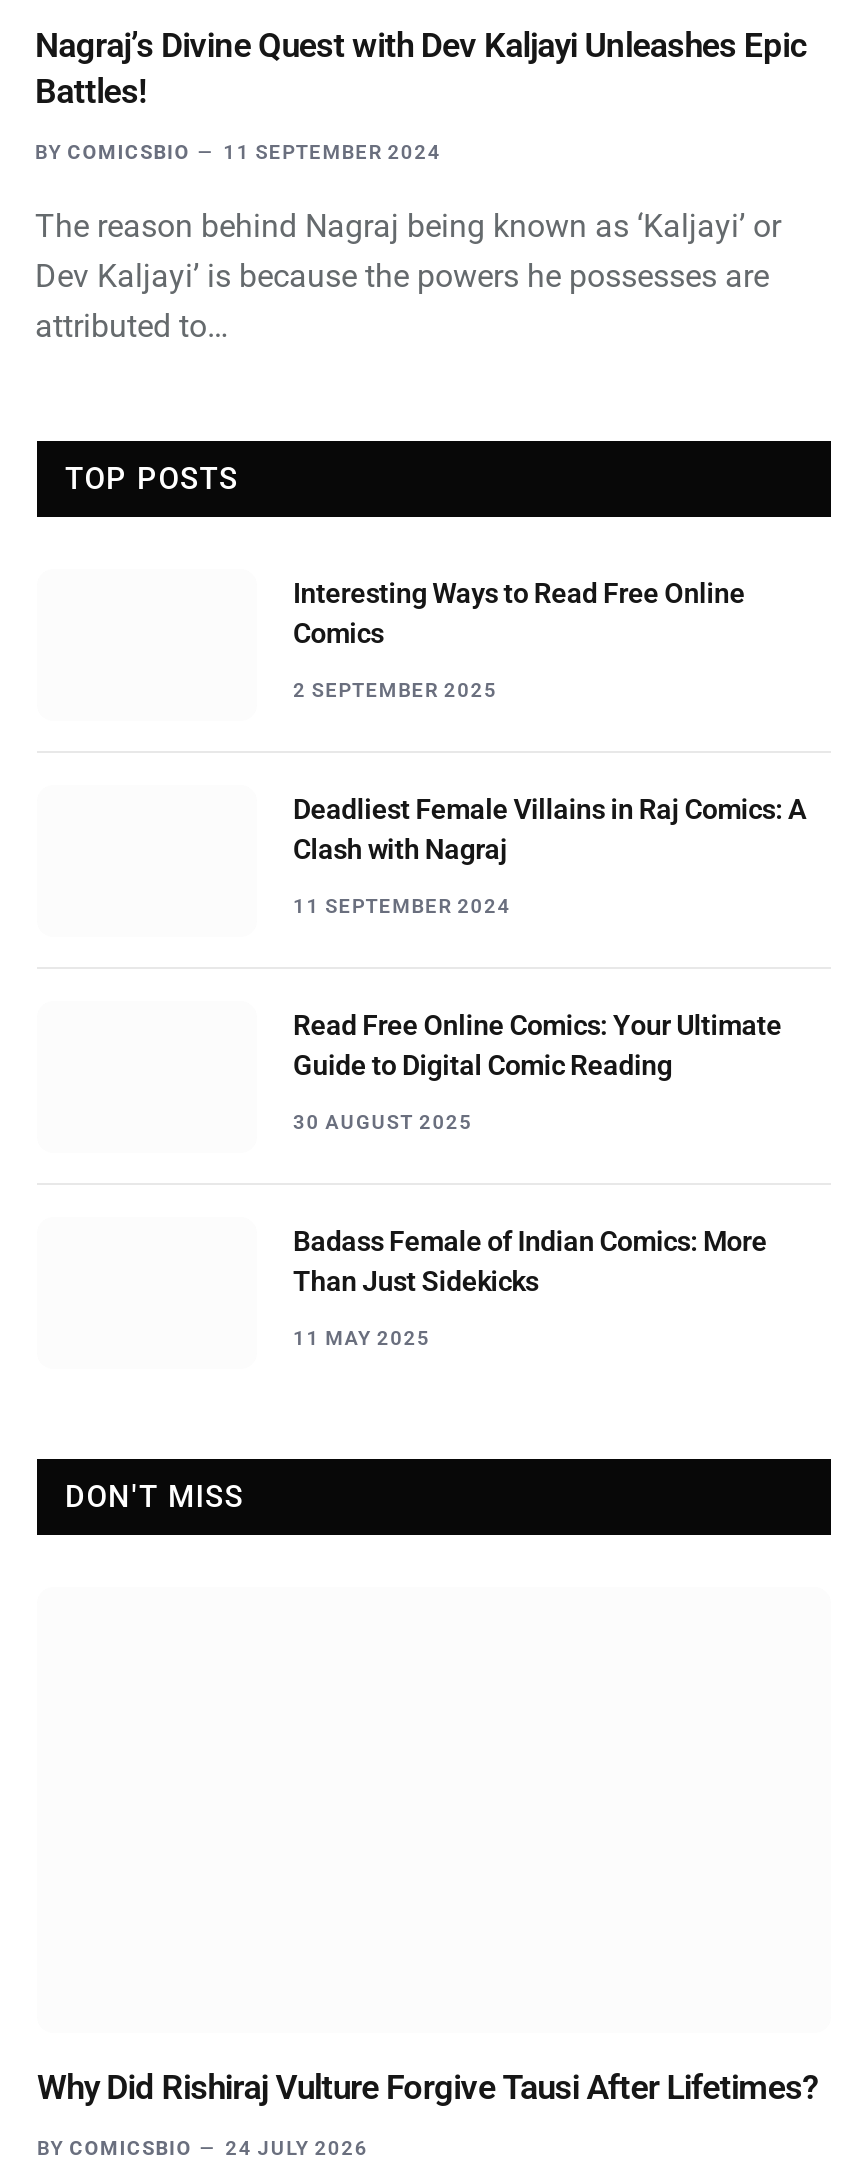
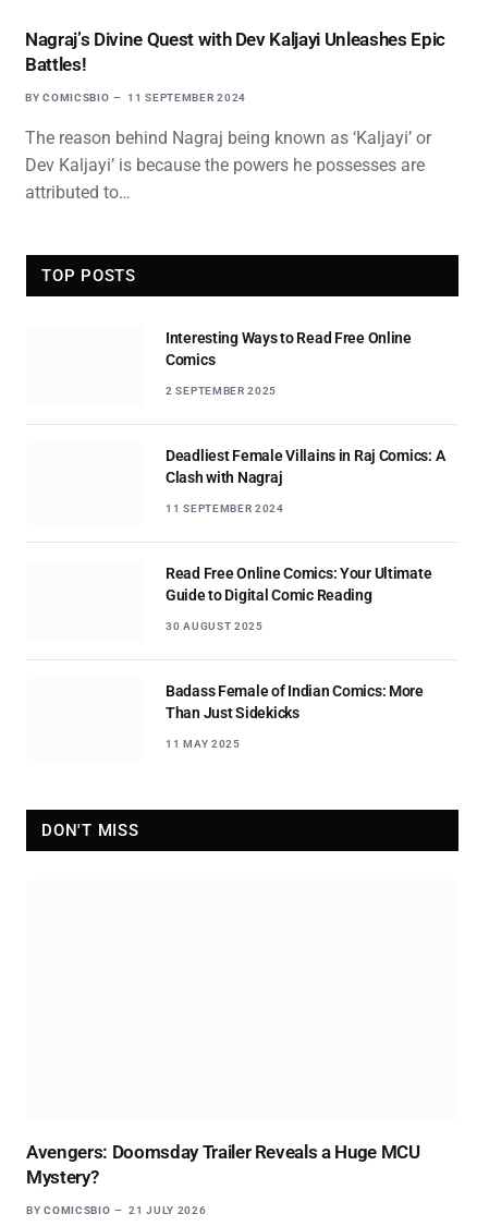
- Why Did Rishiraj Vulture Forgive Tausi After Lifetimes?
+ Avengers: Doomsday Trailer Reveals a Huge MCU
+ Mystery?

- BY COMICSBIO 24 JULY 2026
+ BY COMICSBIO 21 JULY 2026
